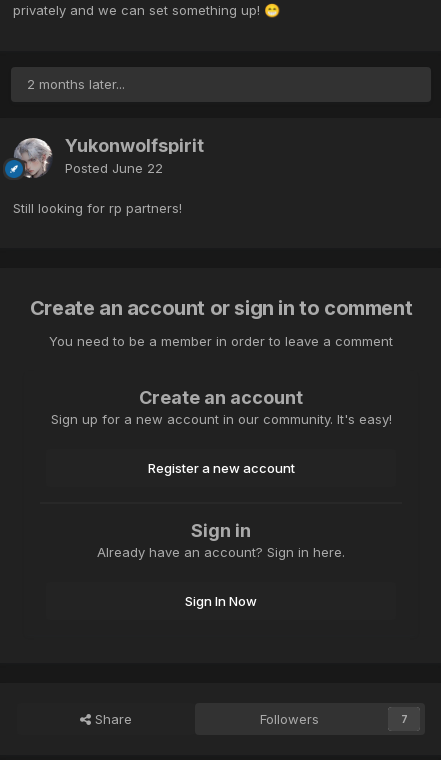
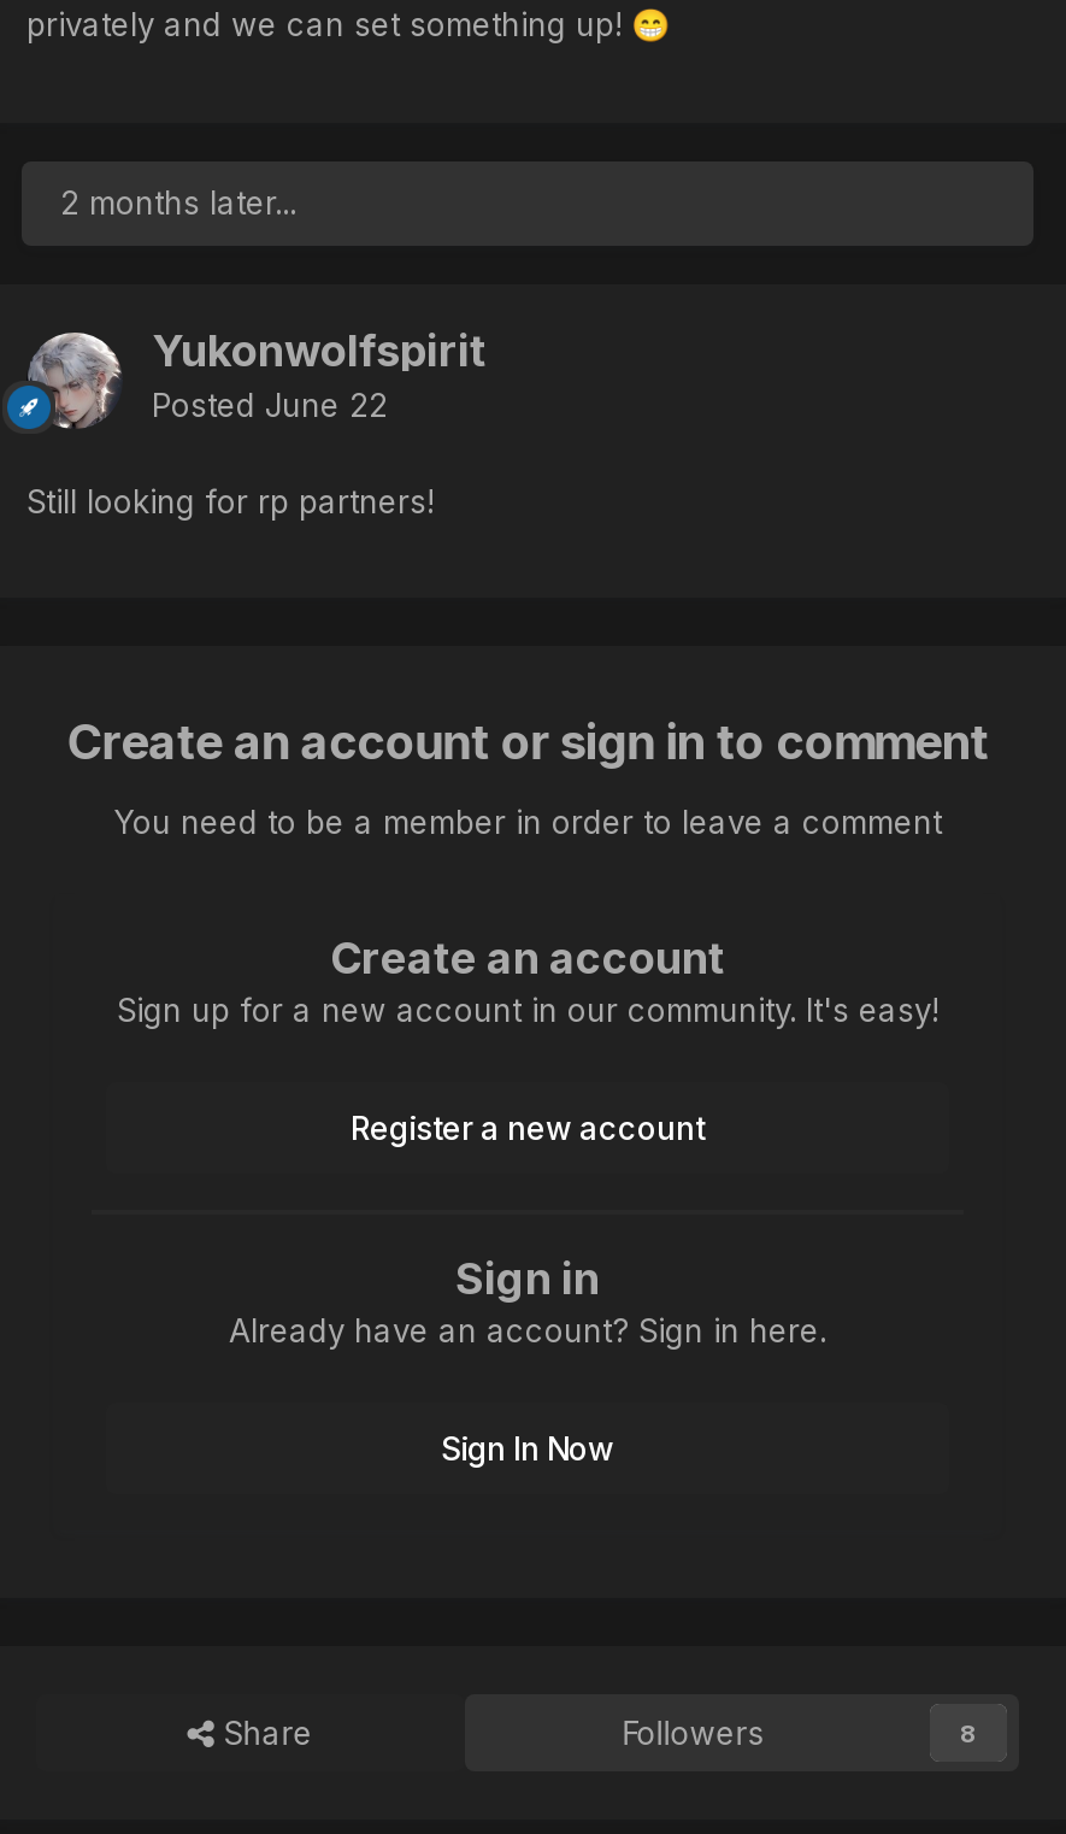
- 7
+ 8
